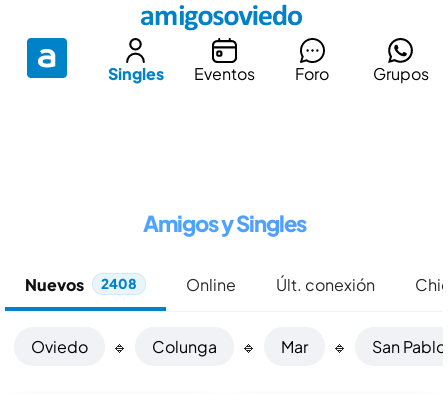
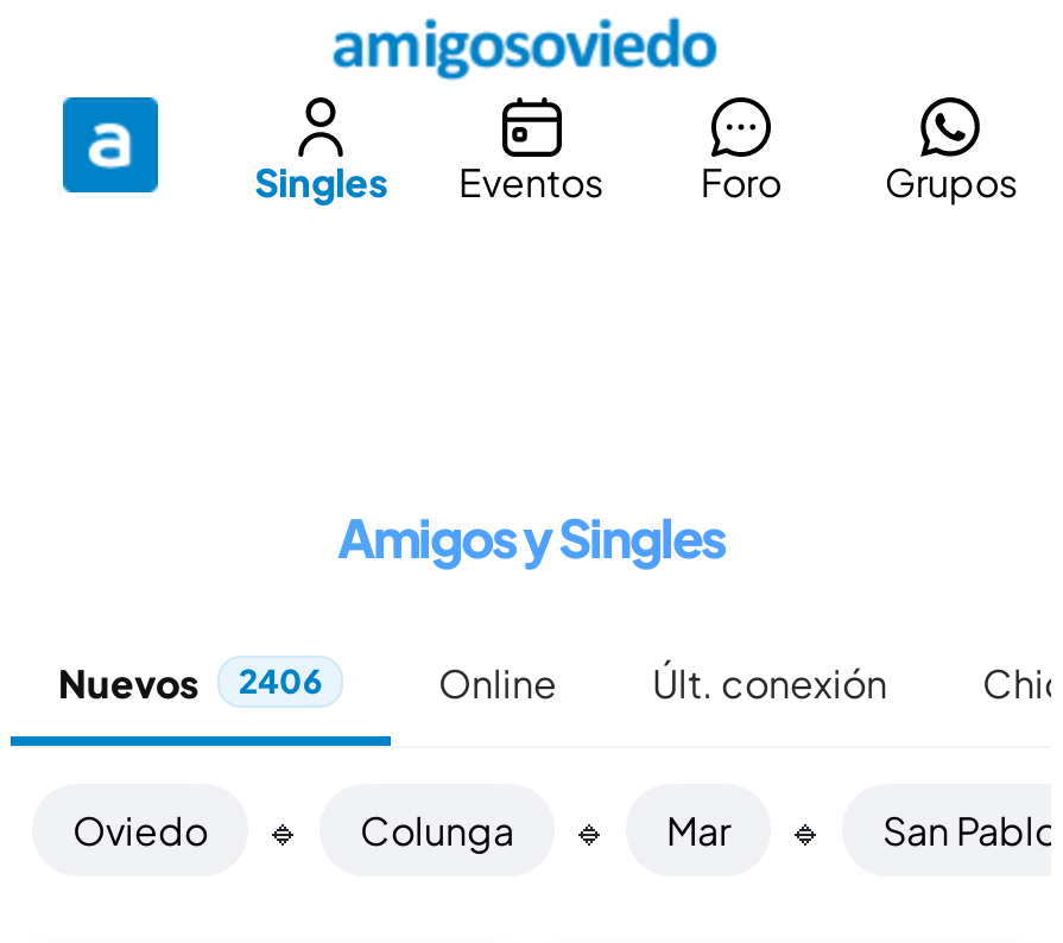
- Nuevos 2408
+ Nuevos 2406
